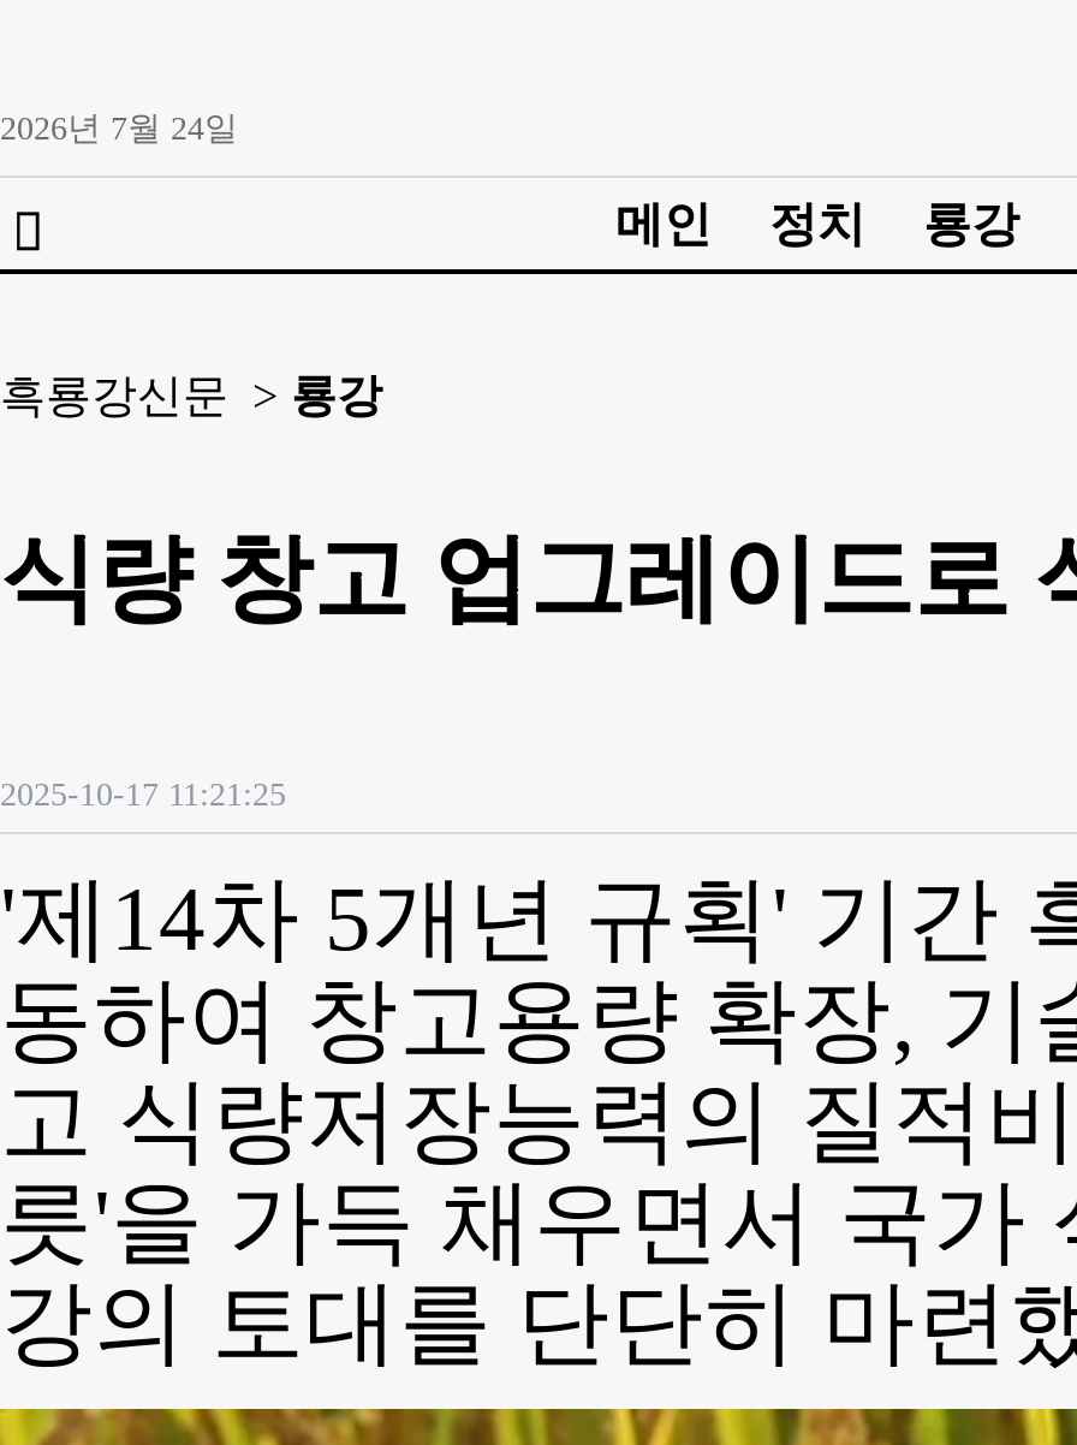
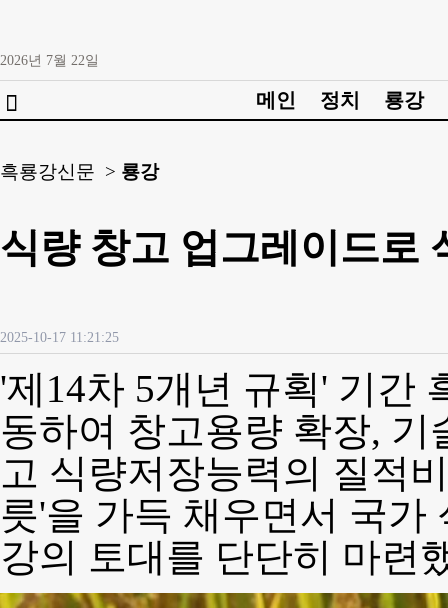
- 2026년 7월 24일
+ 2026년 7월 22일
